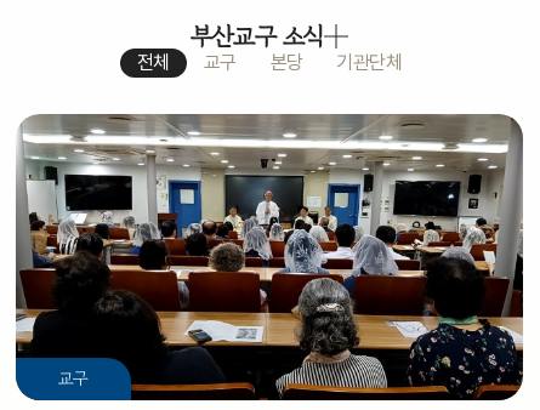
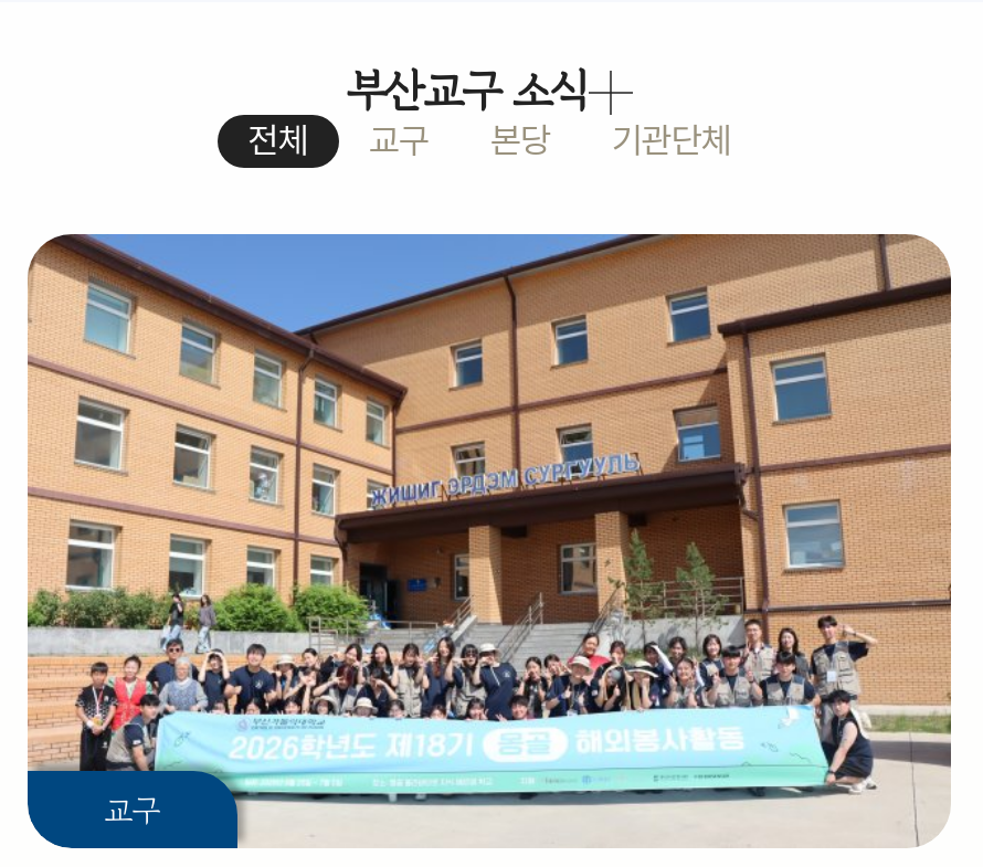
- [image]
+ [image]
